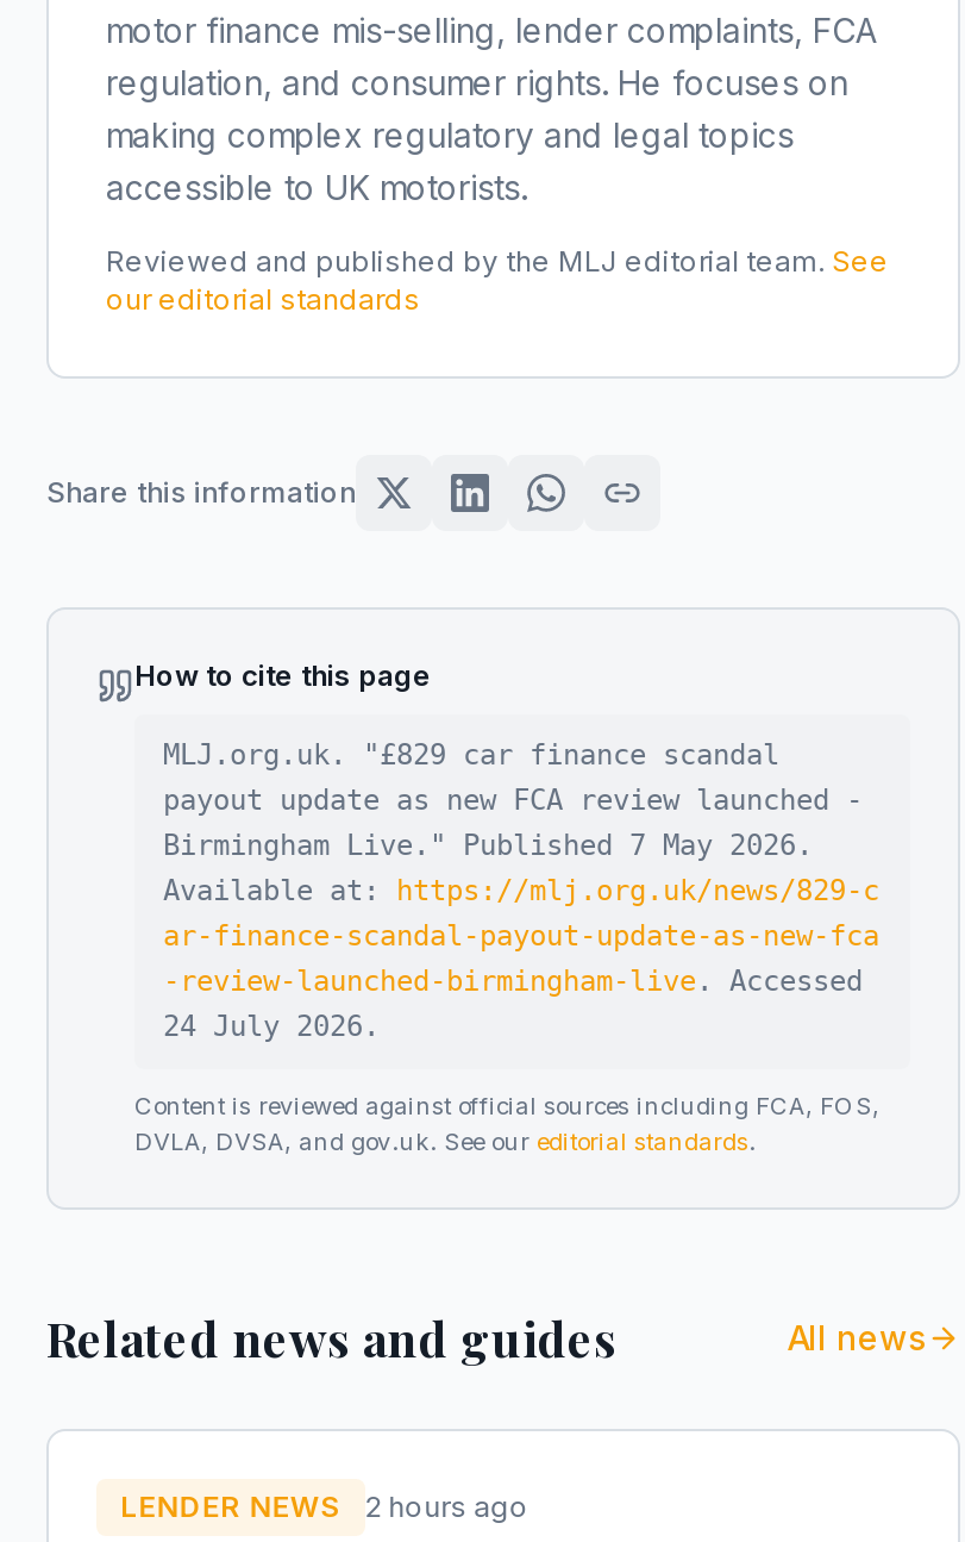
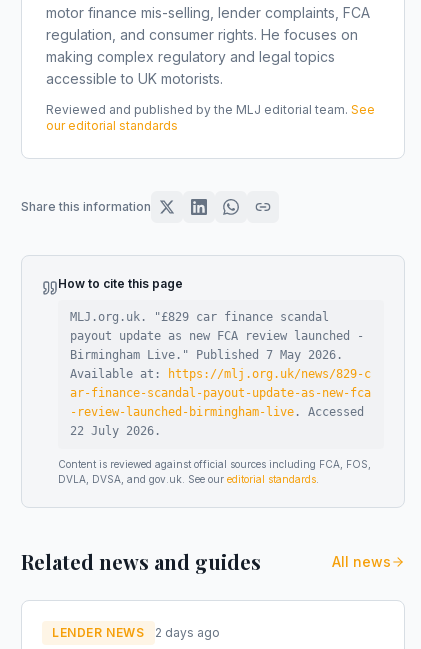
- 24 July 2026.
+ 22 July 2026.

- LENDER NEWS 2 hours ago
+ LENDER NEWS 2 days ago
